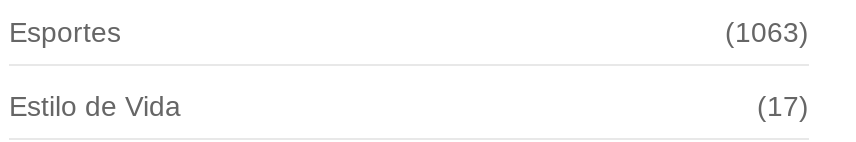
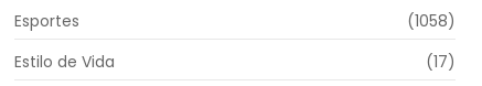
- (1063)
+ (1058)
